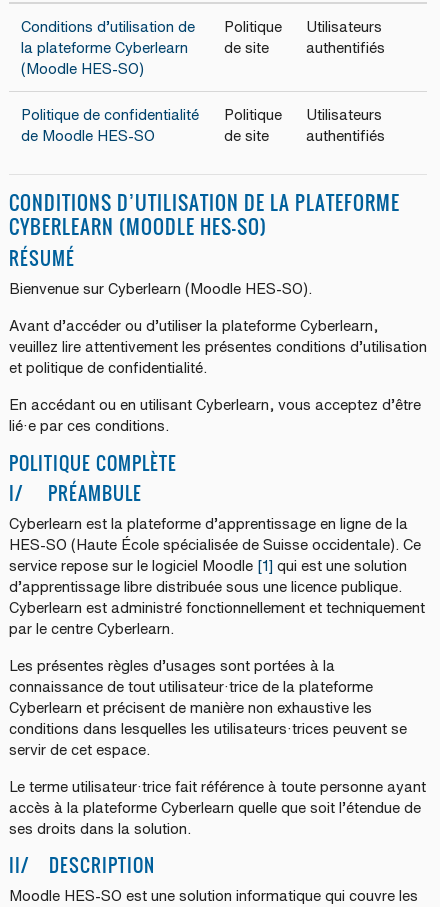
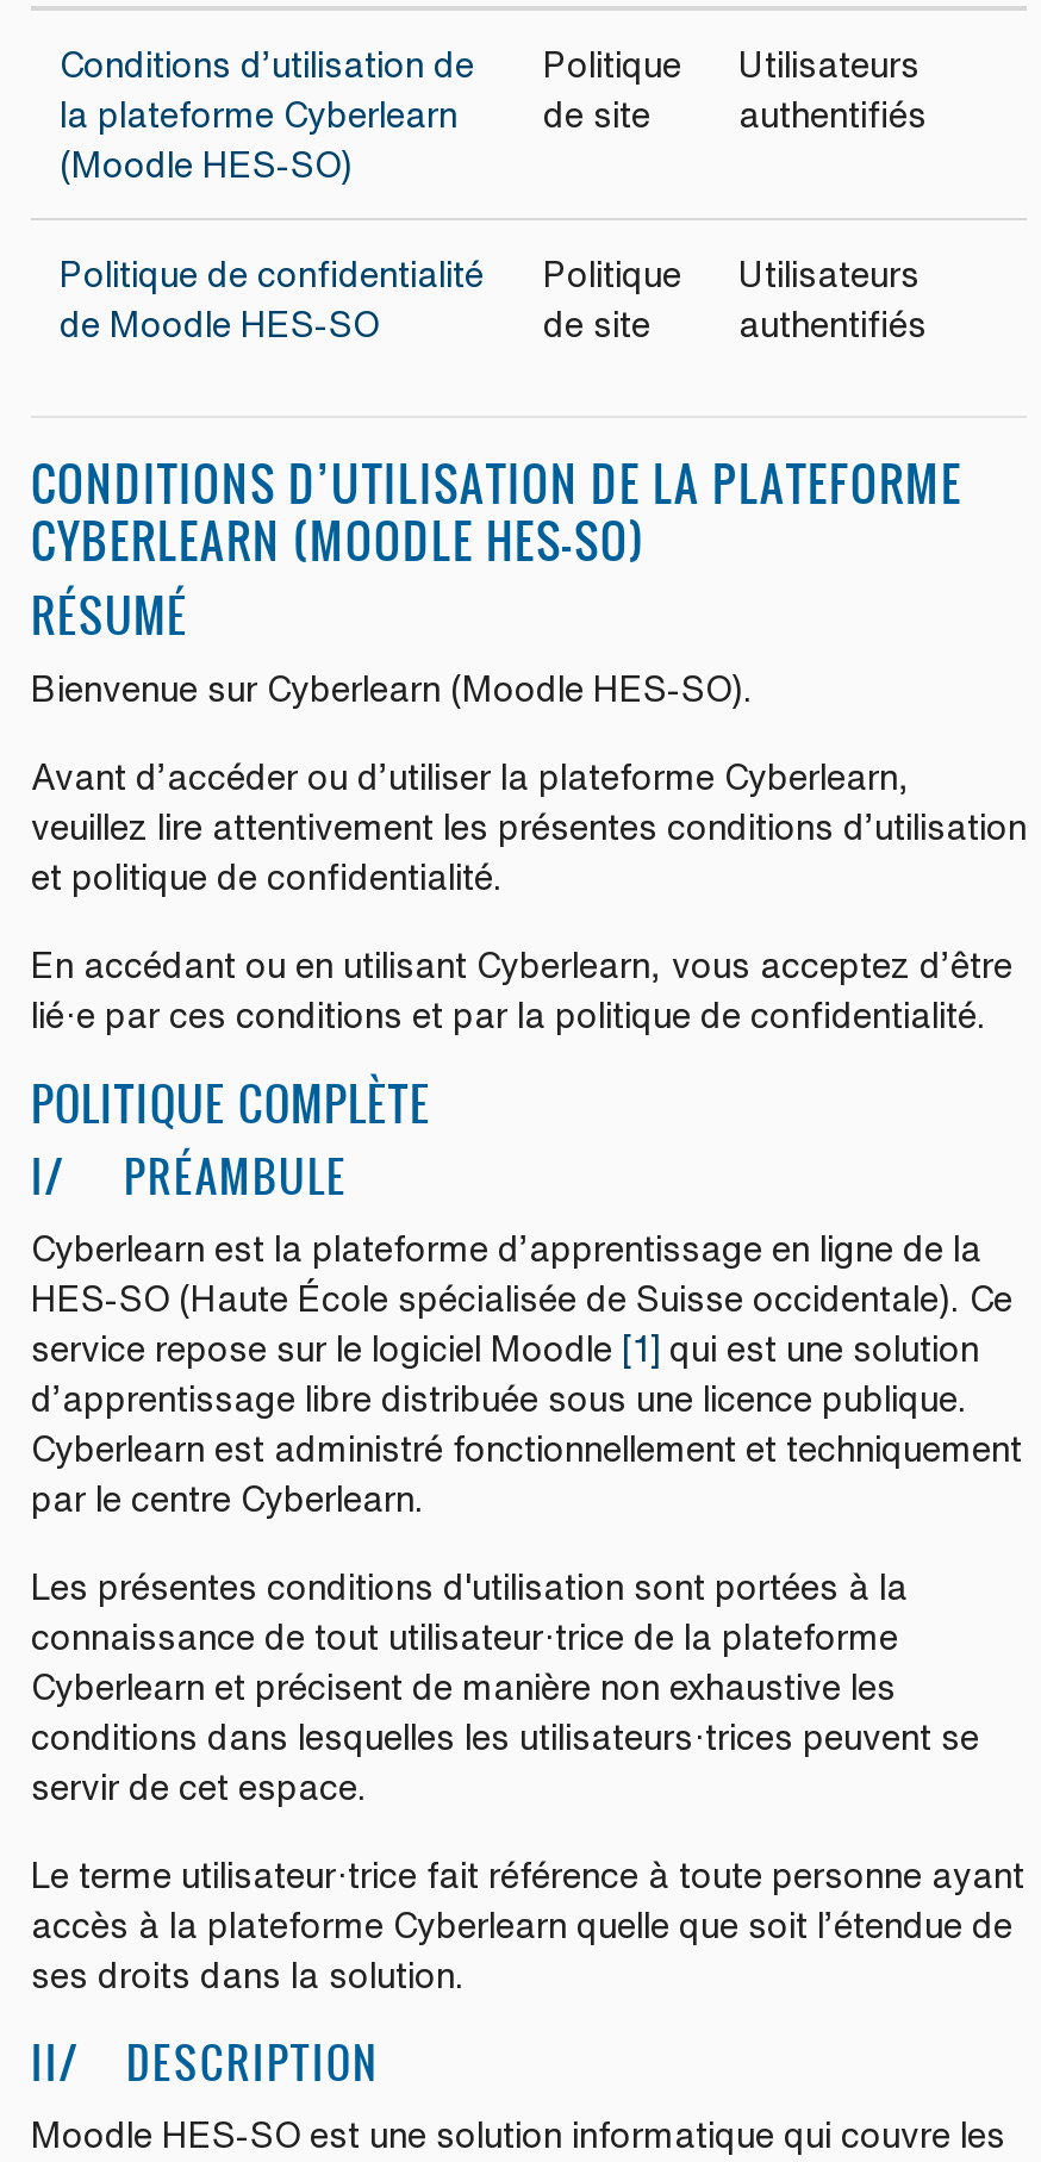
- lié·e par ces conditions.
+ lié·e par ces conditions et par la politique de confidentialité.

- Les présentes règles d’usages sont portées à la
+ Les présentes conditions d'utilisation sont portées à la
